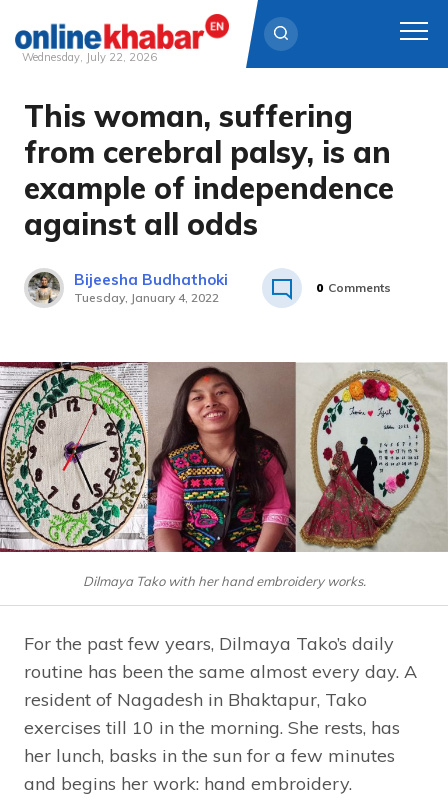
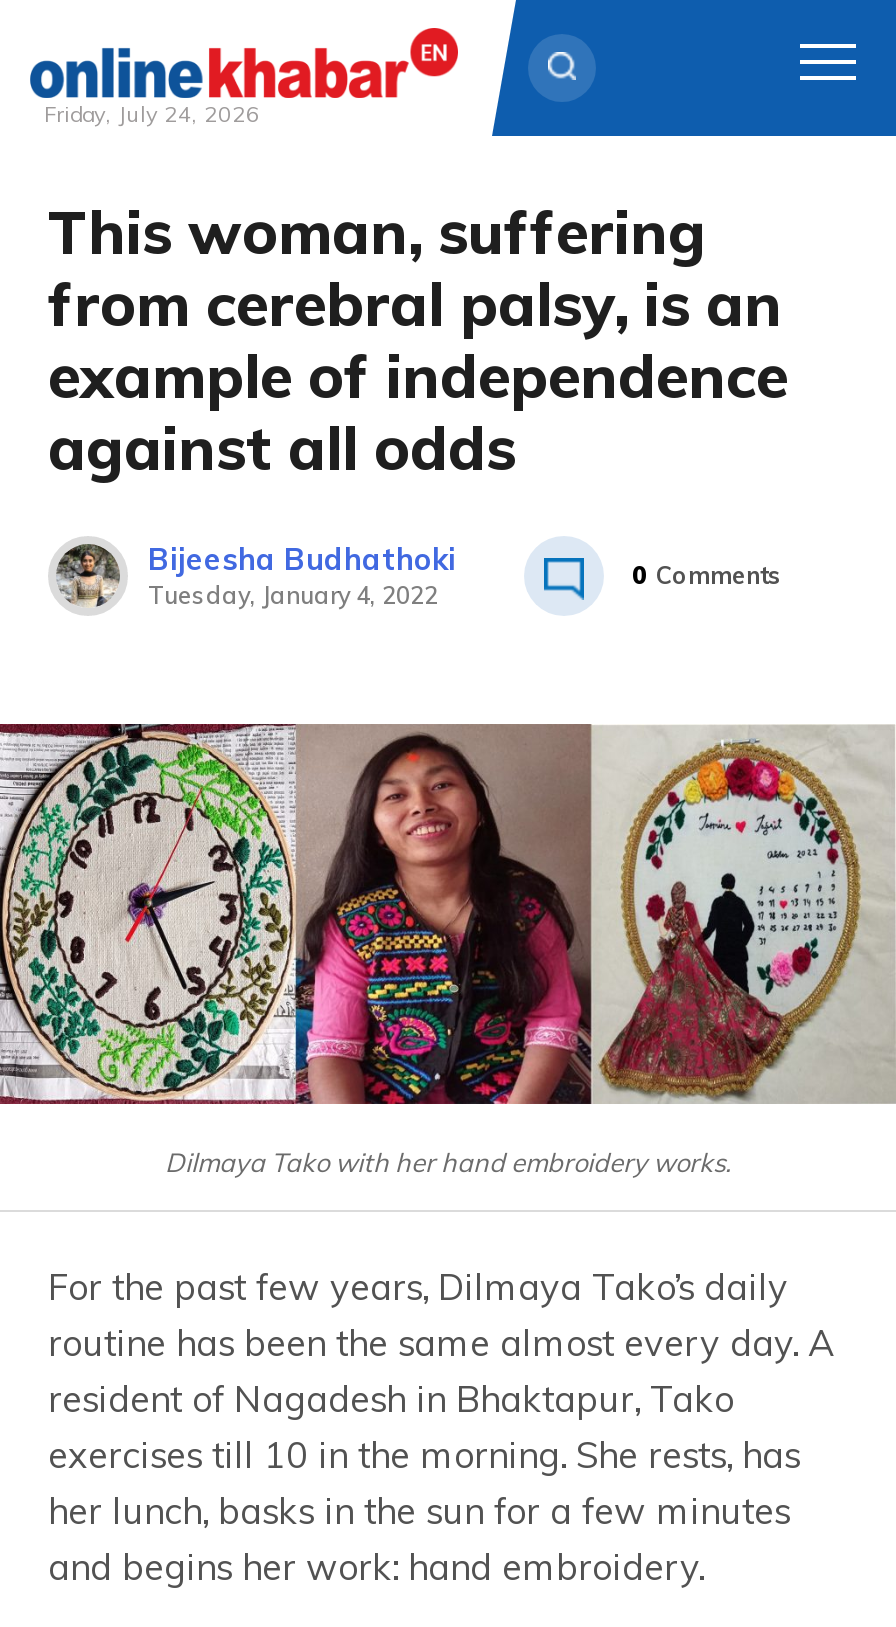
- Wednesday, July 22, 2026
+ Friday, July 24, 2026
